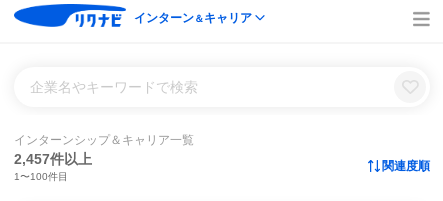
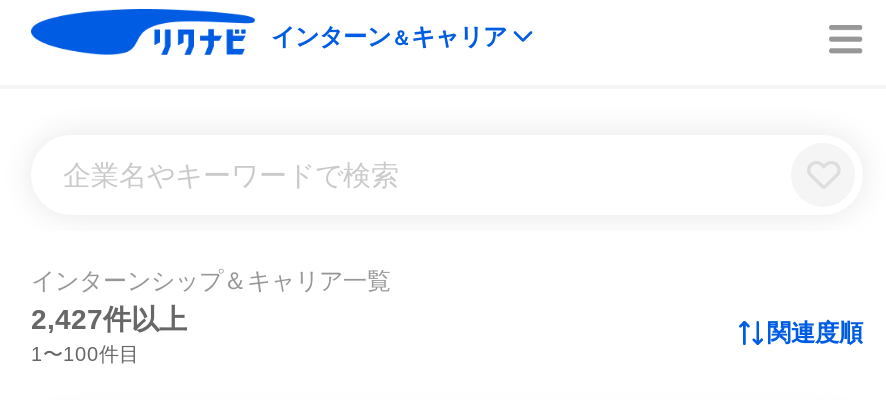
- 2,457件以上
+ 2,427件以上
